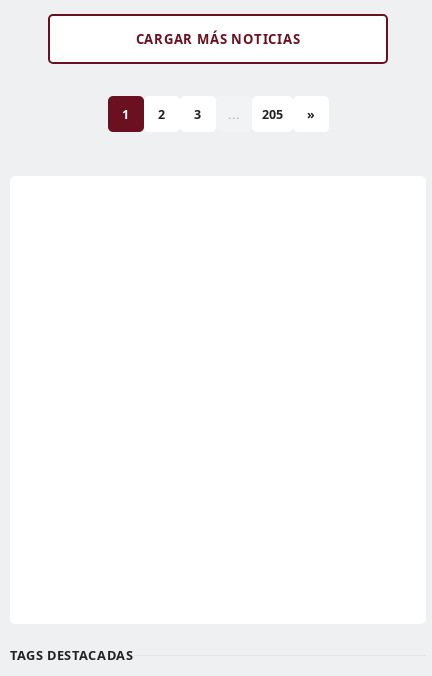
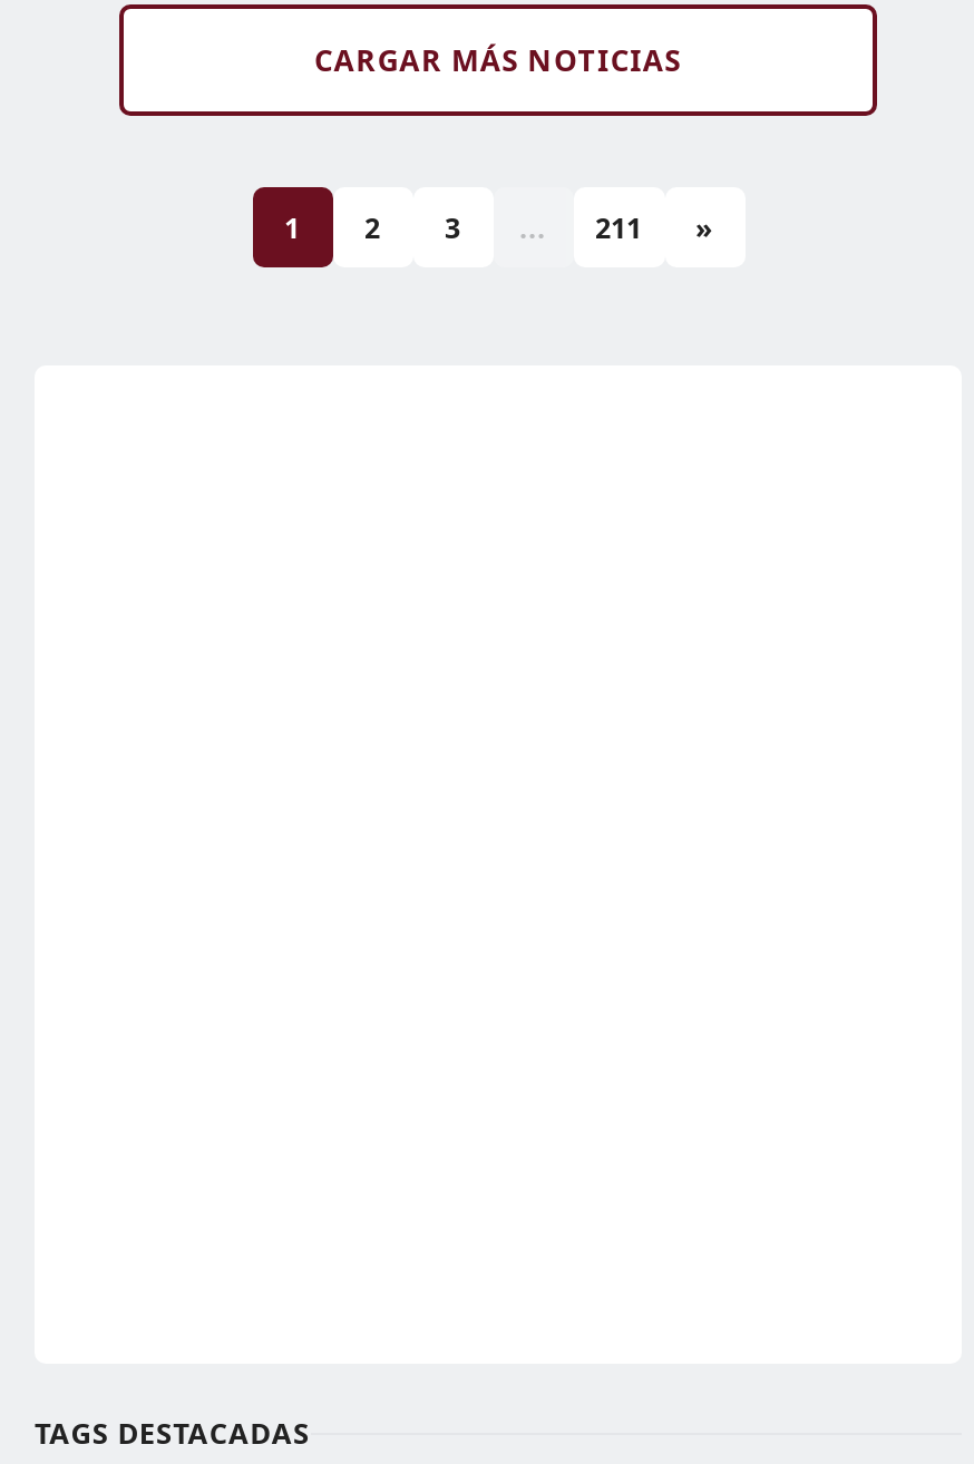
- 205
+ 211
